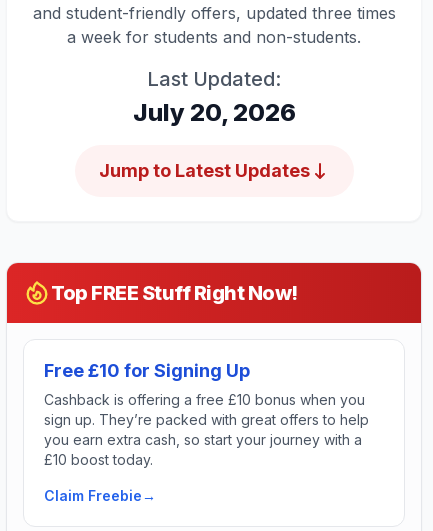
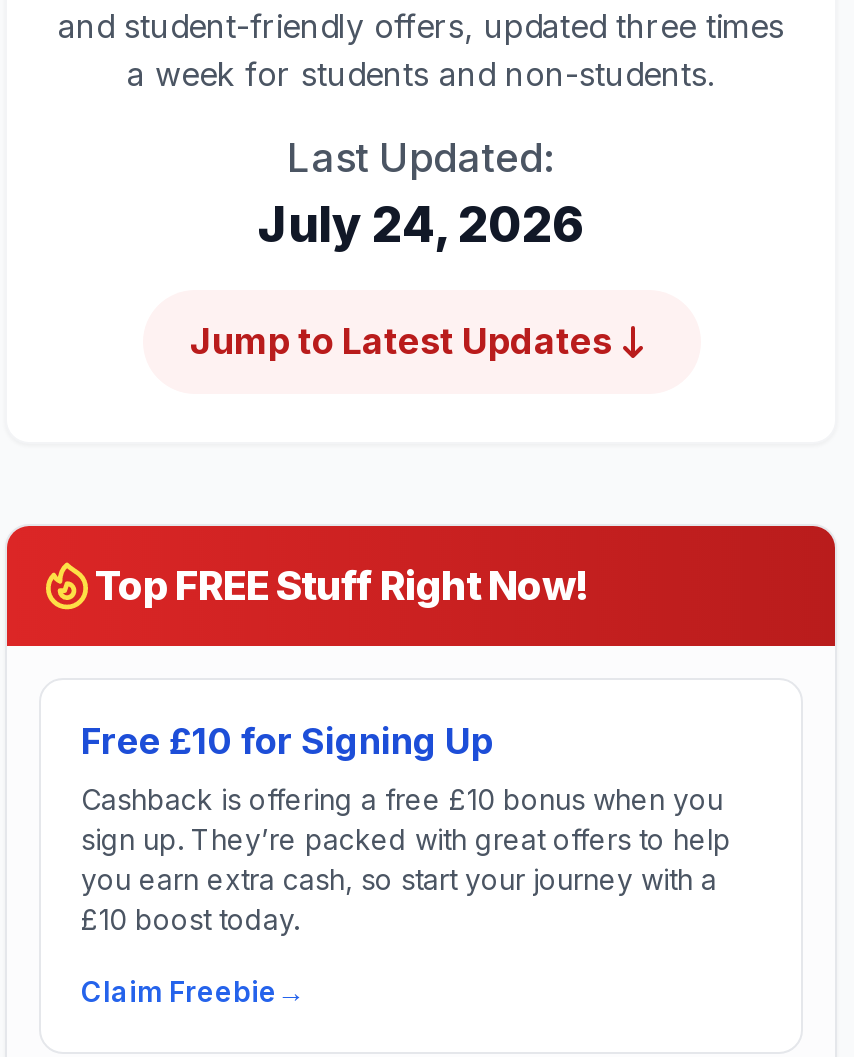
- July 20, 2026
+ July 24, 2026
